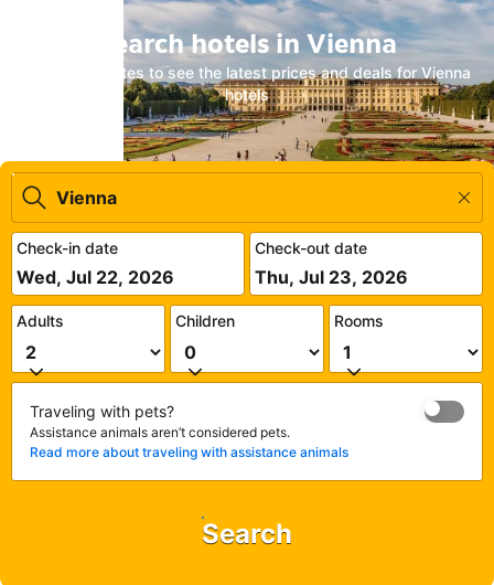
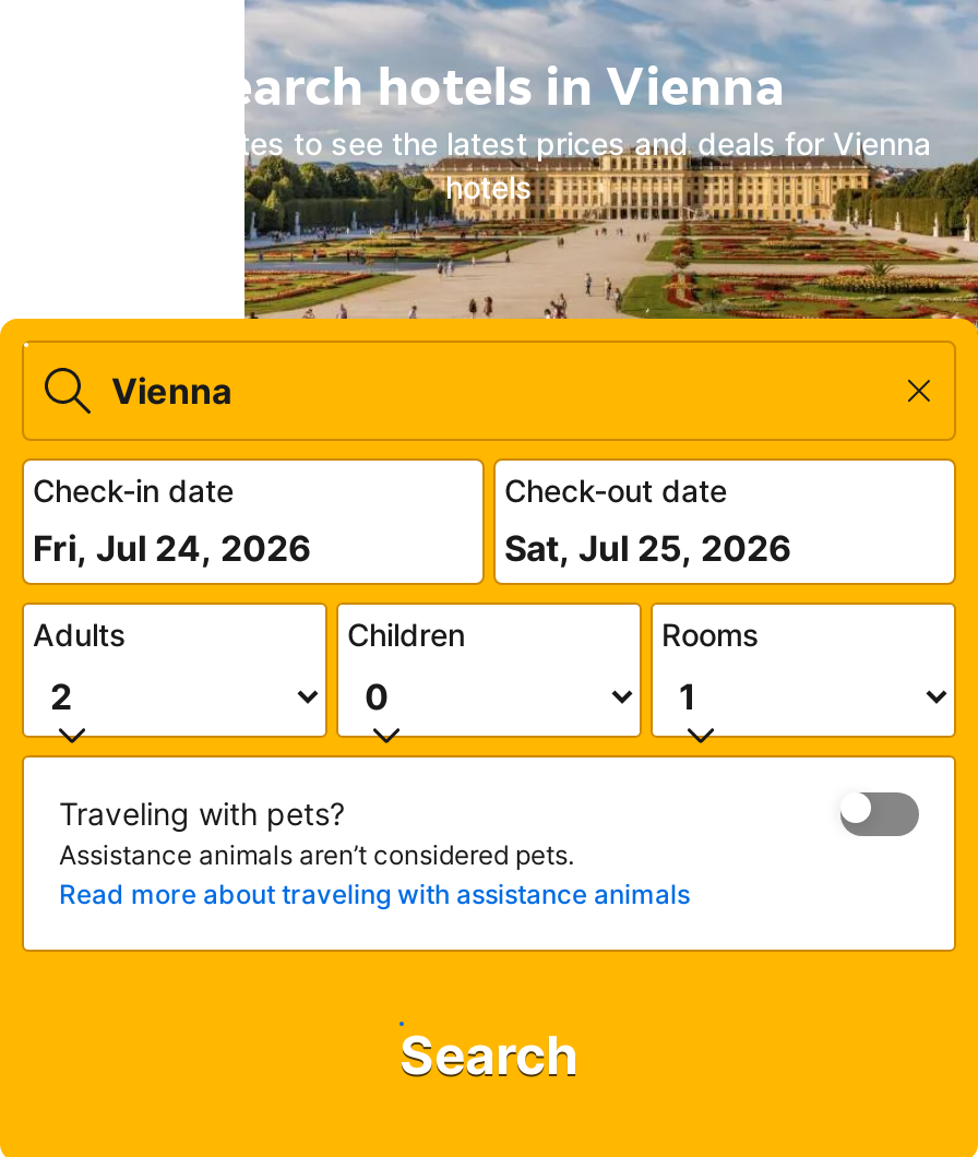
- Wed, Jul 22, 2026
+ Fri, Jul 24, 2026

- Thu, Jul 23, 2026
+ Sat, Jul 25, 2026
